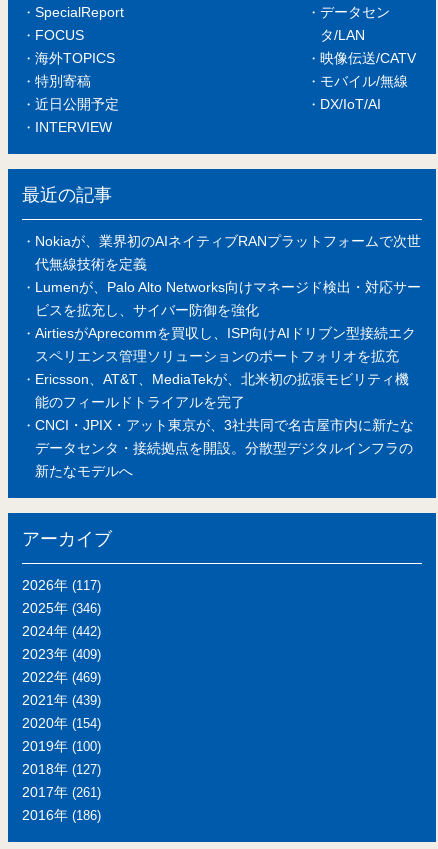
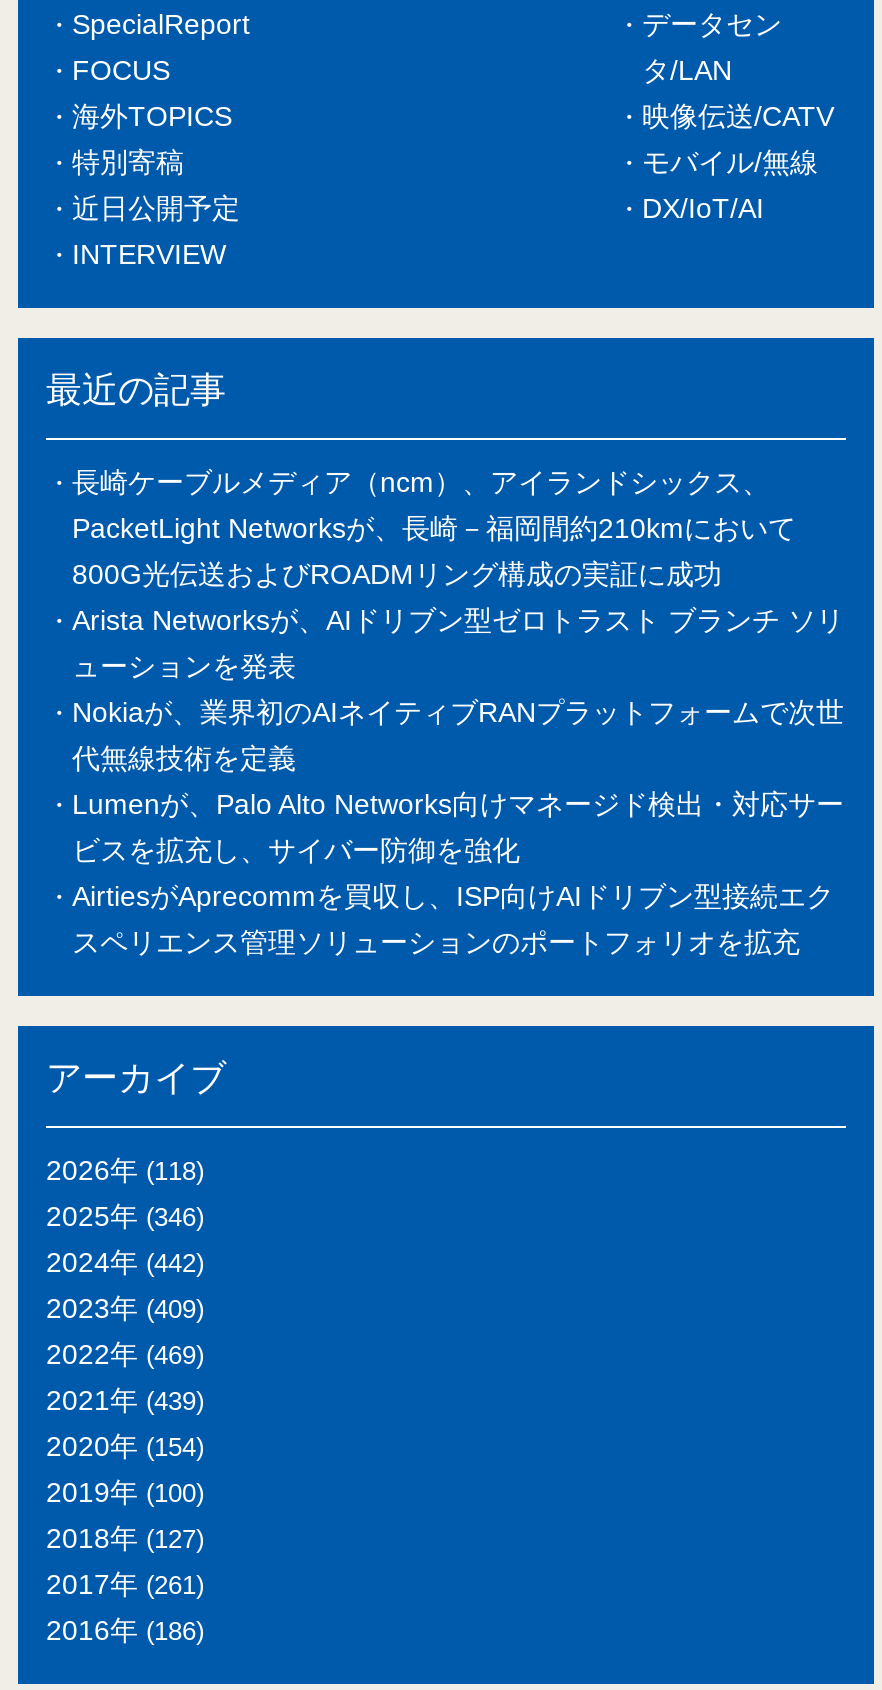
+ 長崎ケーブルメディア（ncm）、アイランドシックス、
+ PacketLight Networksが、長崎－福岡間約210kmにおいて
+ 800G光伝送およびROADMリング構成の実証に成功
+ Arista Networksが、AIドリブン型ゼロトラスト ブランチ ソリ
+ ューションを発表

moved down: Nokiaが、業界初のAIネイティブRANプラットフォームで次世 | 代無線技術を定義 | Lumenが、Palo Alto Networks向けマネージド検出・対応サー | ビスを拡充し、サイバー防御を強化 | AirtiesがAprecommを買収し、ISP向けAIドリブン型接続エク | スペリエンス管理ソリューションのポートフォリオを拡充

- Ericsson、AT&T、MediaTekが、北米初の拡張モビリティ機
- 能のフィールドトライアルを完了
- CNCI・JPIX・アット東京が、3社共同で名古屋市内に新たな
- データセンタ・接続拠点を開設。分散型デジタルインフラの
- 新たなモデルへ

- 2026年(117)
+ 2026年(118)
